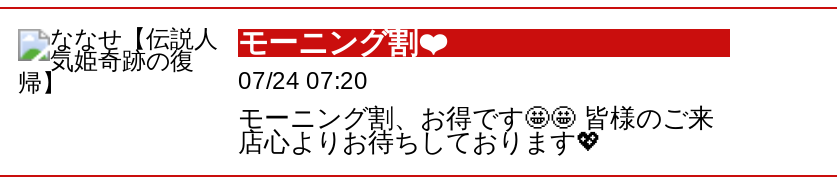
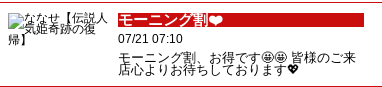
- 07/24 07:20
+ 07/21 07:10
